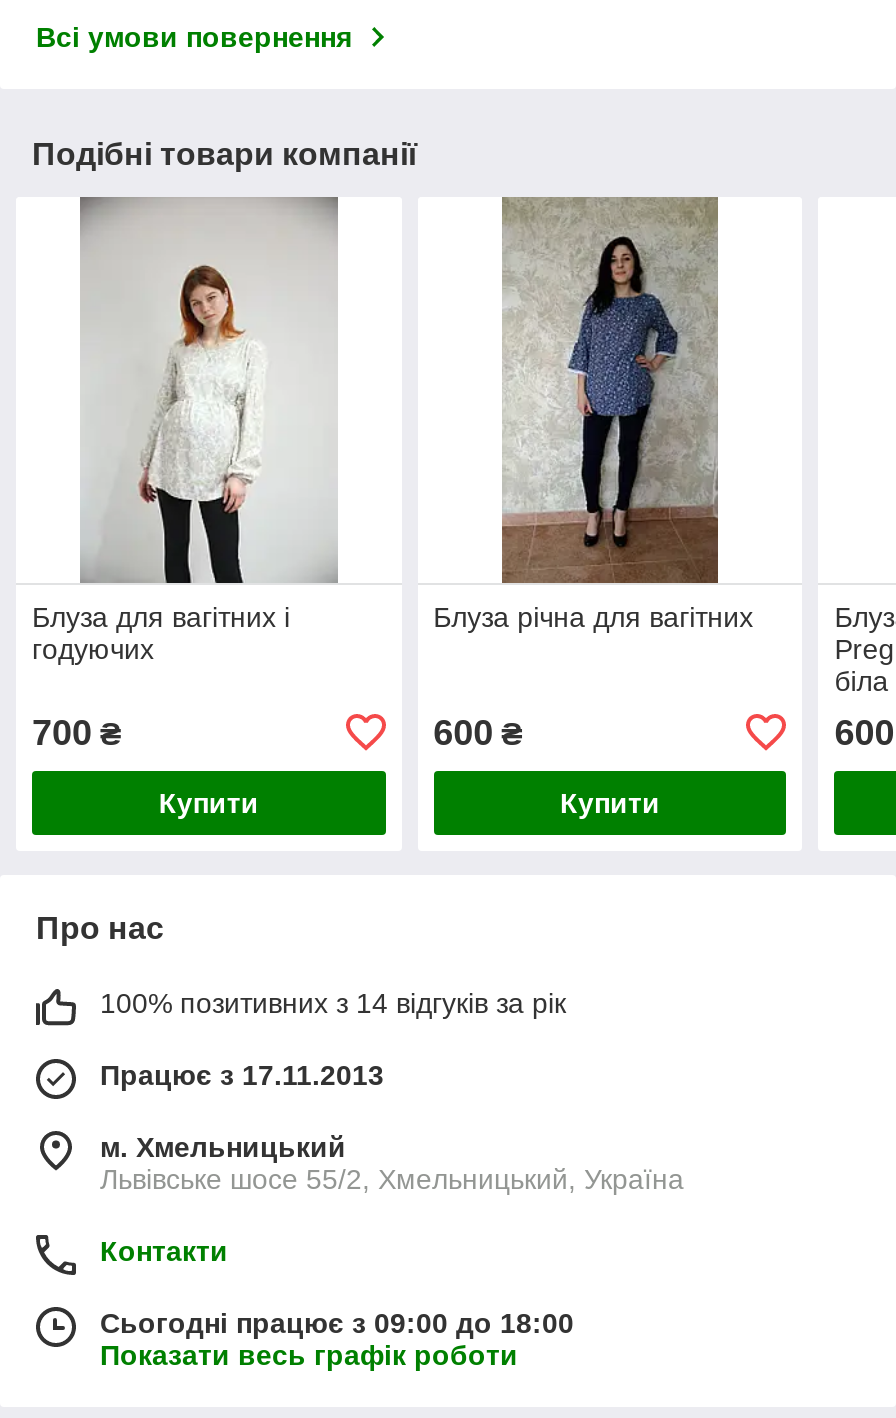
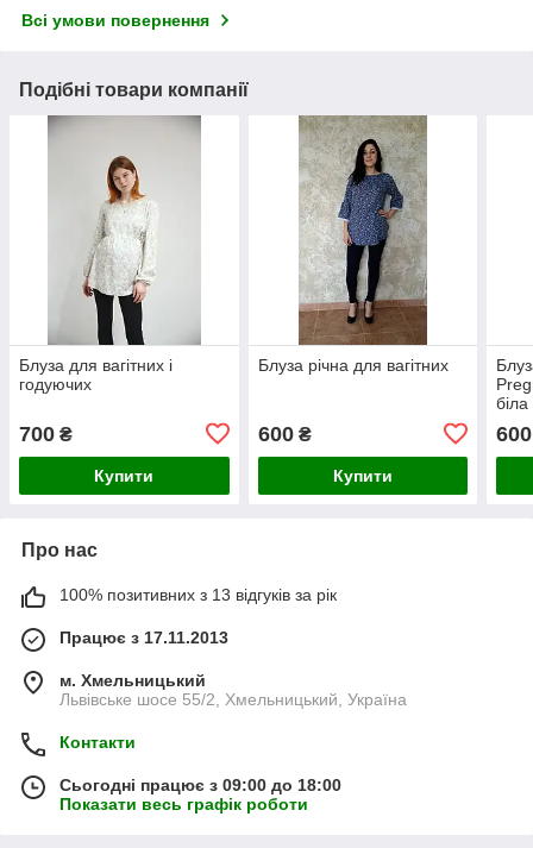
- 100% позитивних з 14 відгуків за рік
+ 100% позитивних з 13 відгуків за рік
